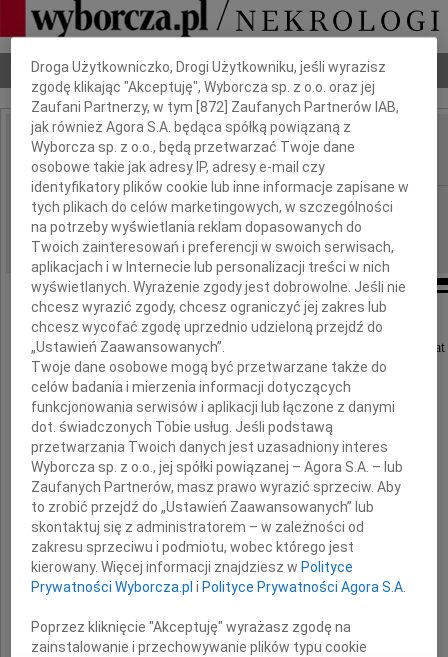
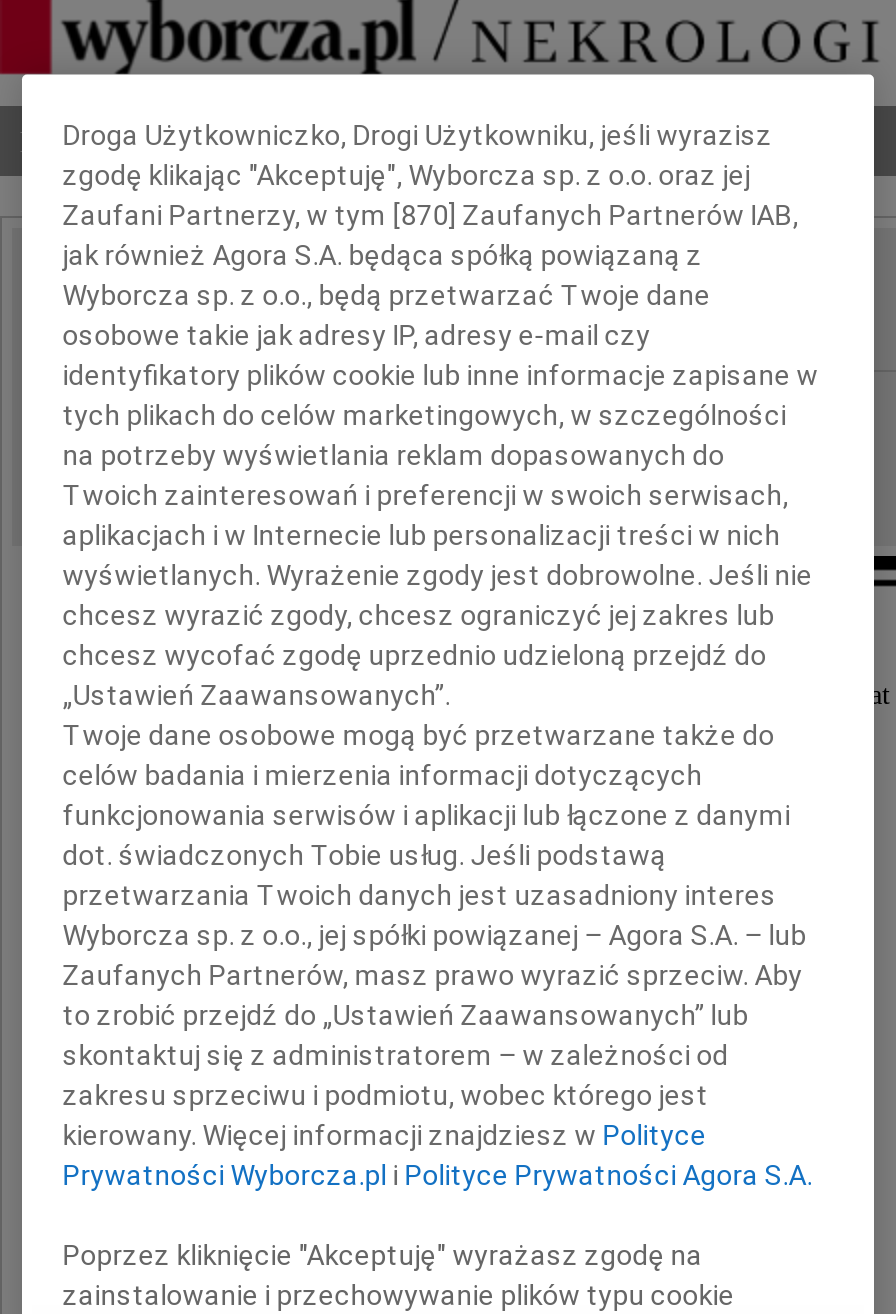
- Zaufani Partnerzy, w tym [872] Zaufanych Partnerów IAB,
+ Zaufani Partnerzy, w tym [870] Zaufanych Partnerów IAB,
